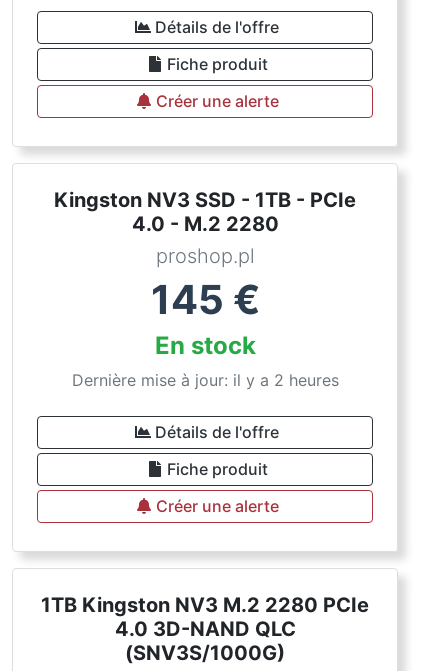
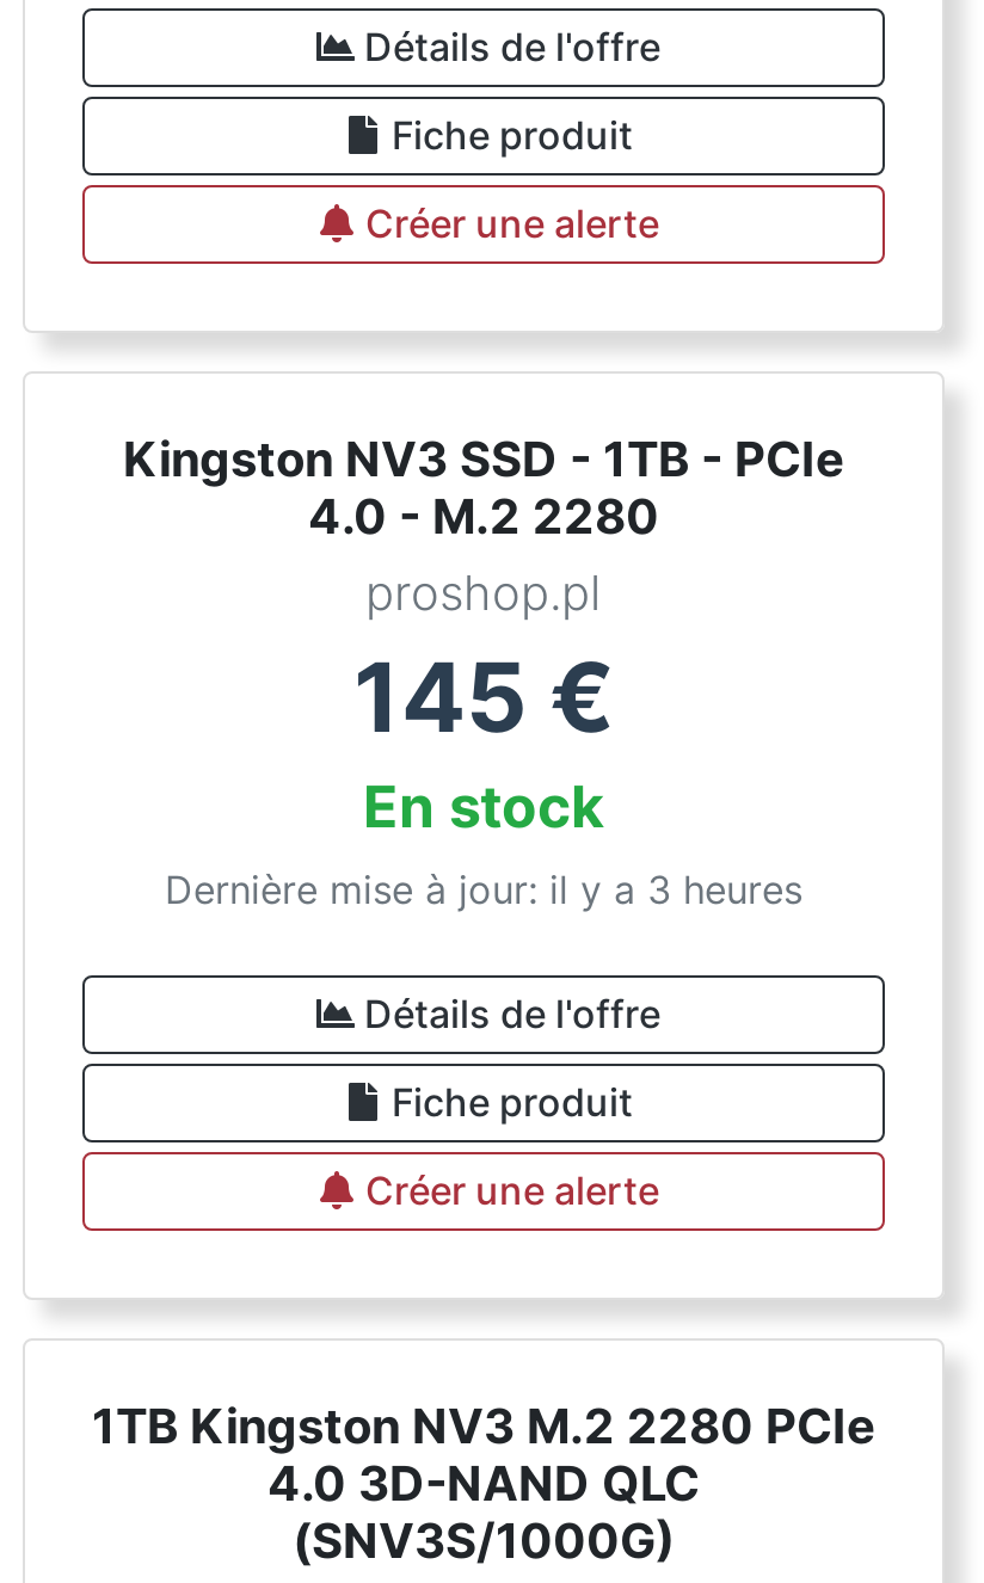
- Dernière mise à jour: il y a 2 heures
+ Dernière mise à jour: il y a 3 heures
